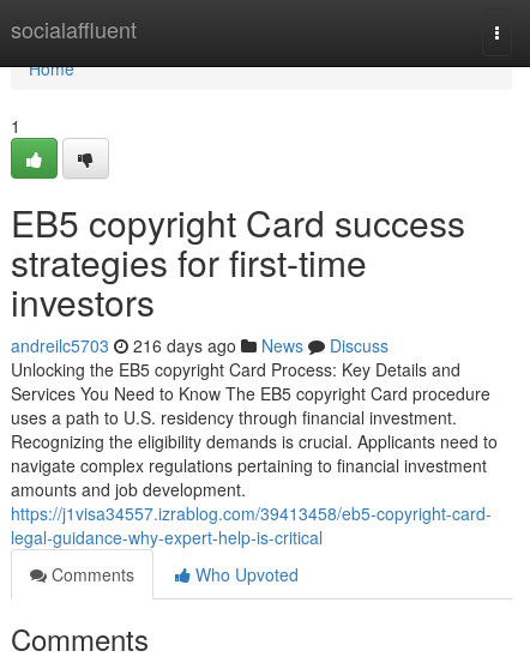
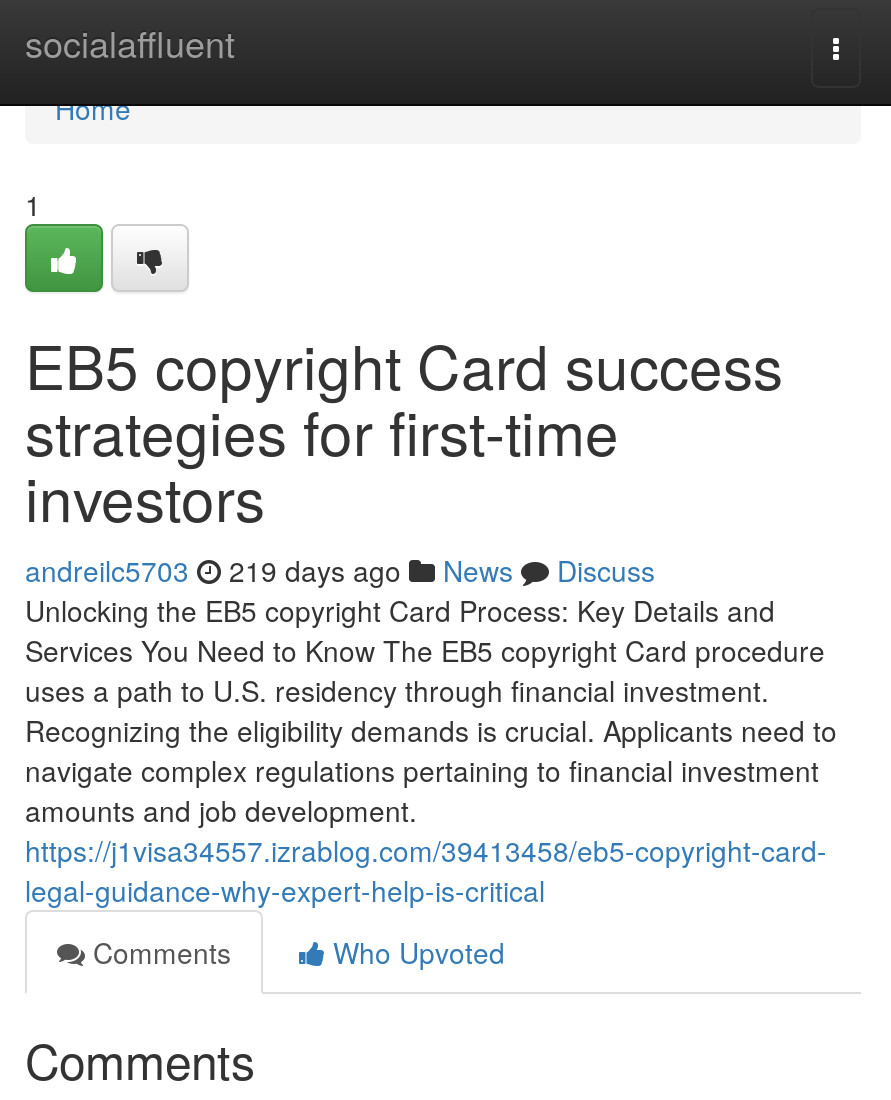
- andreilc5703 216 days ago News Discuss
+ andreilc5703 219 days ago News Discuss
